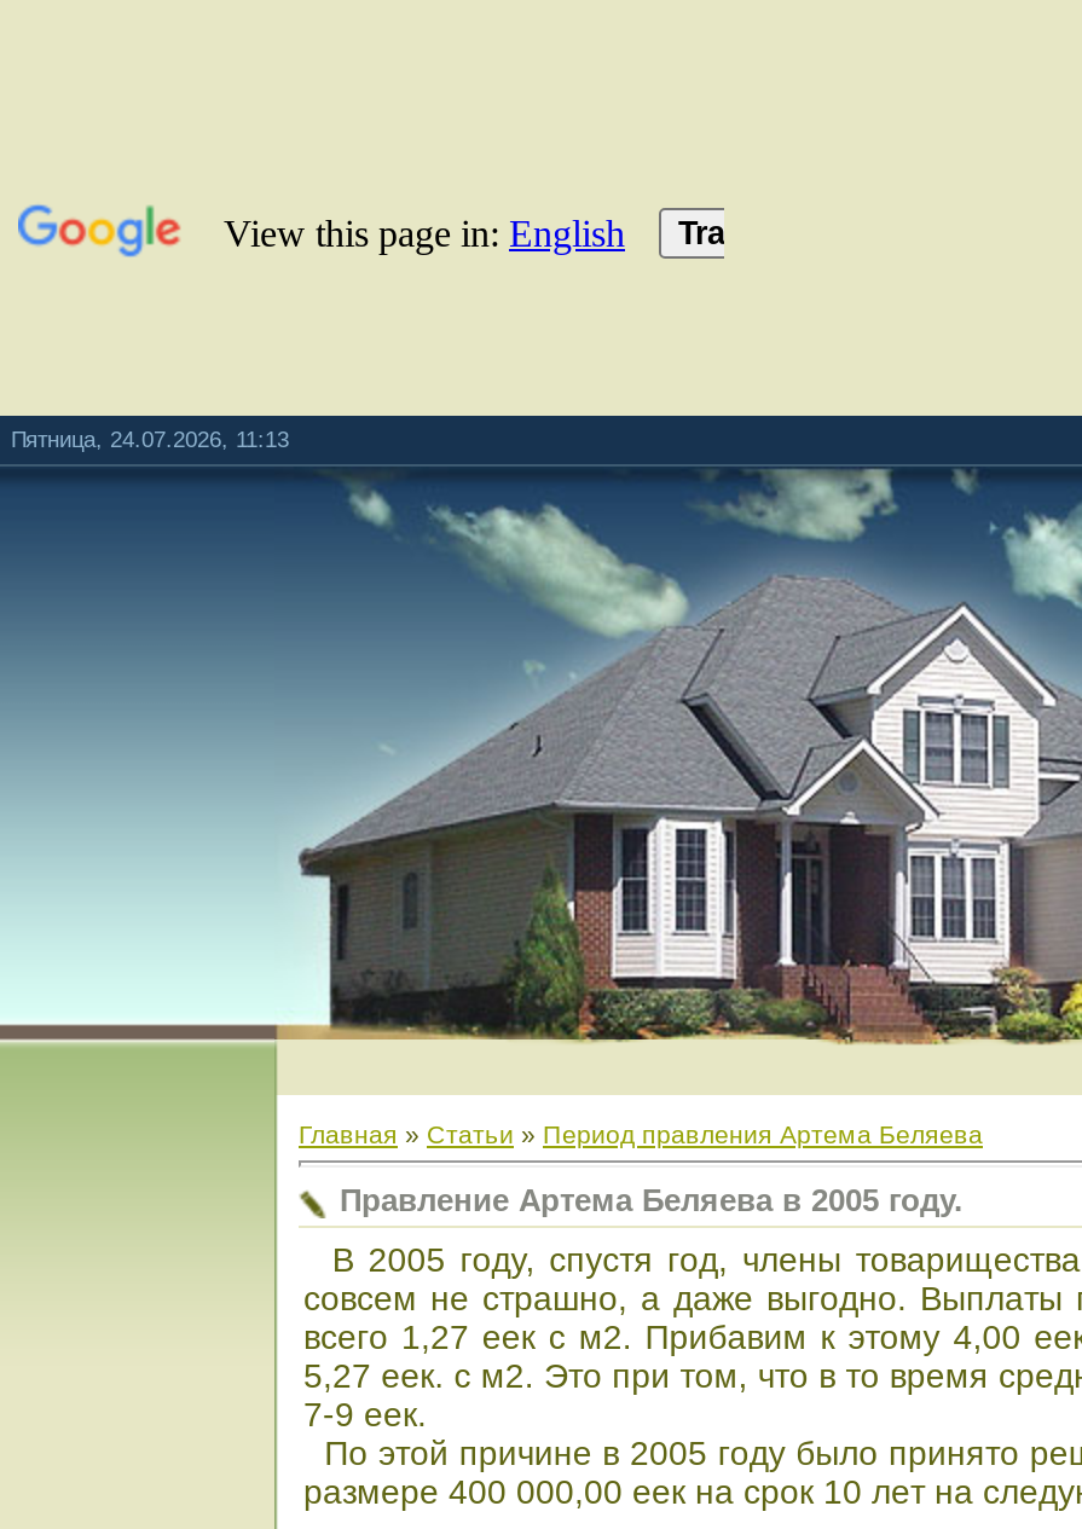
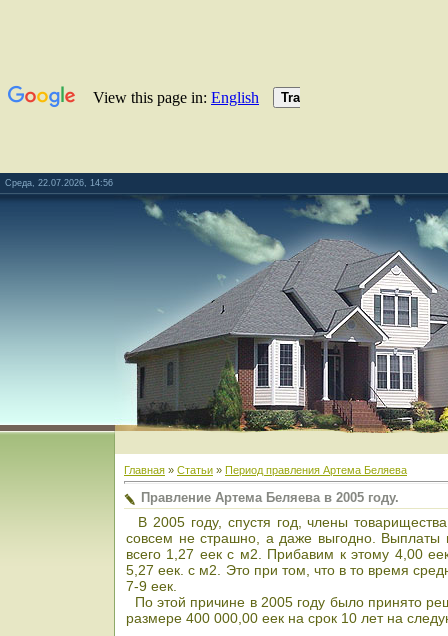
- Пятница, 24.07.2026, 11:13
+ Среда, 22.07.2026, 14:56
